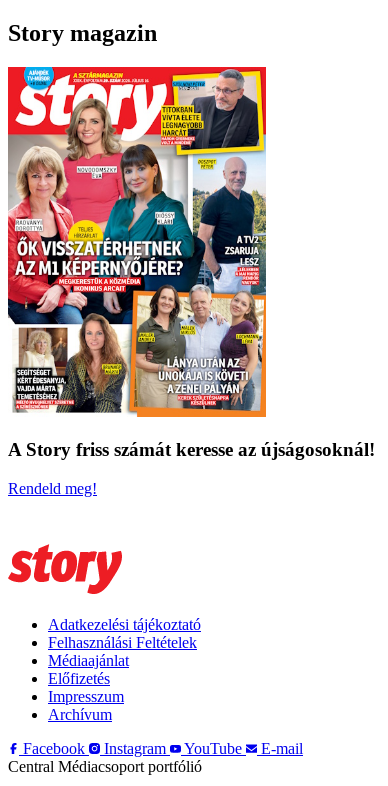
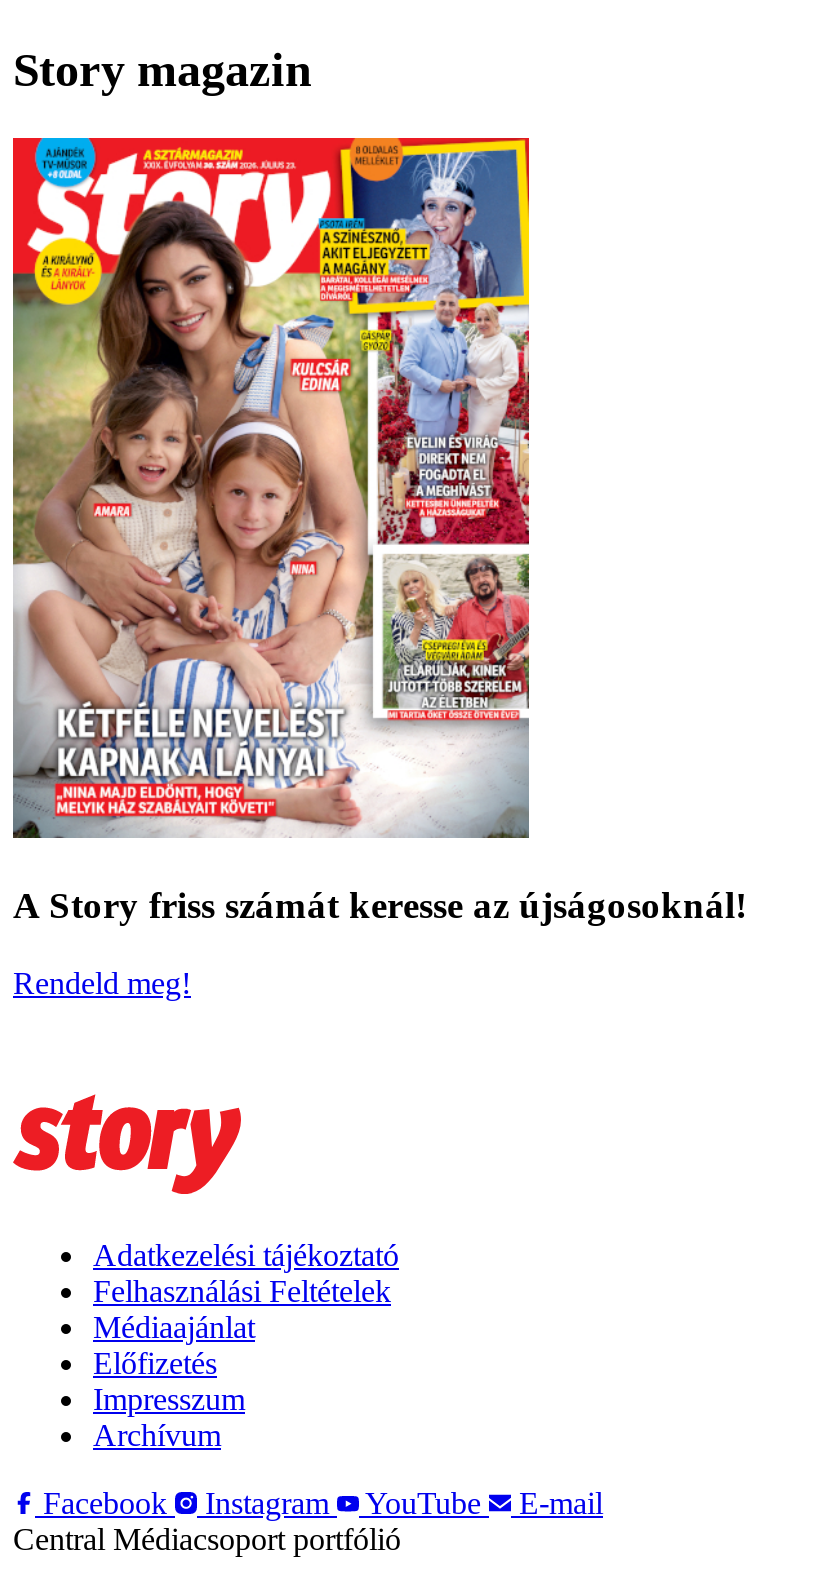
- [image]
+ [image]
